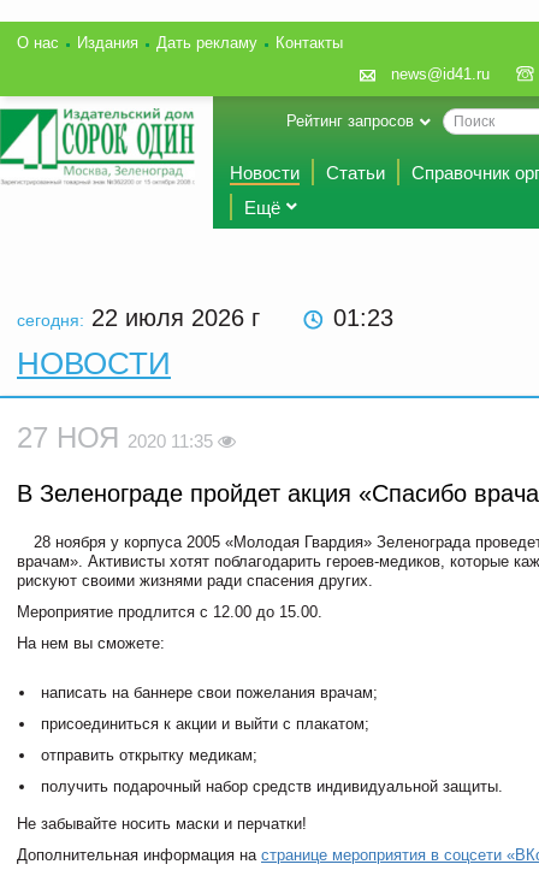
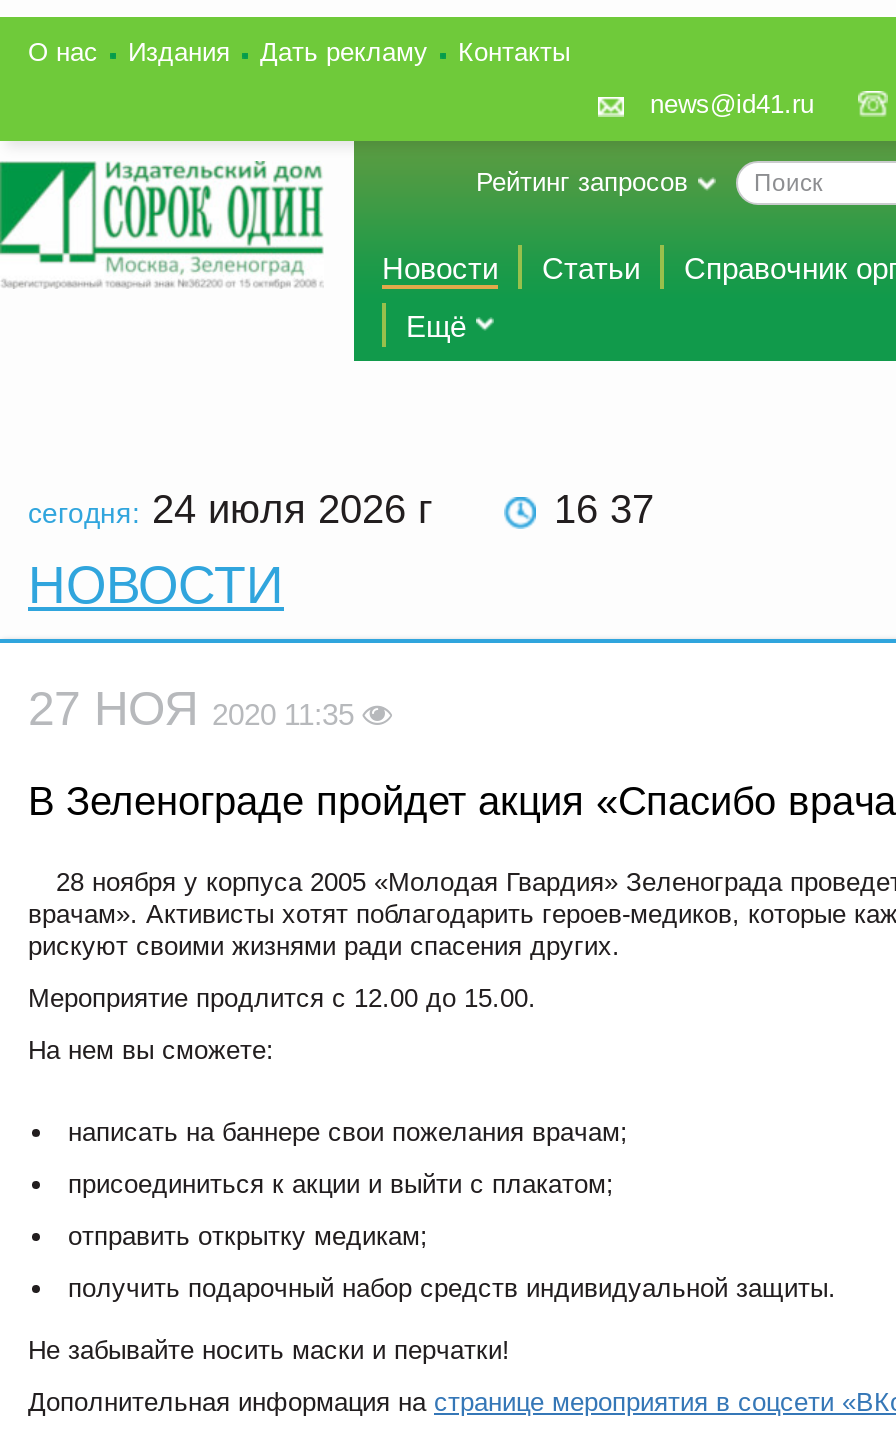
- сегодня: 22 июля 2026 г
+ сегодня: 24 июля 2026 г

- 01:23
+ 16:37
